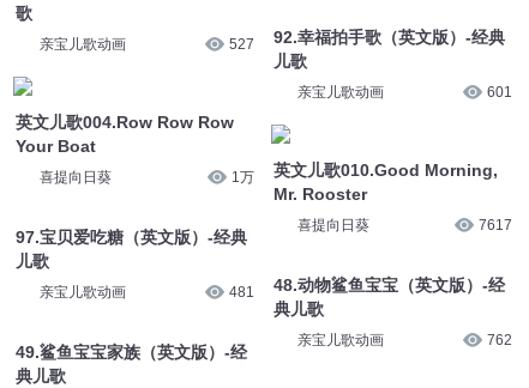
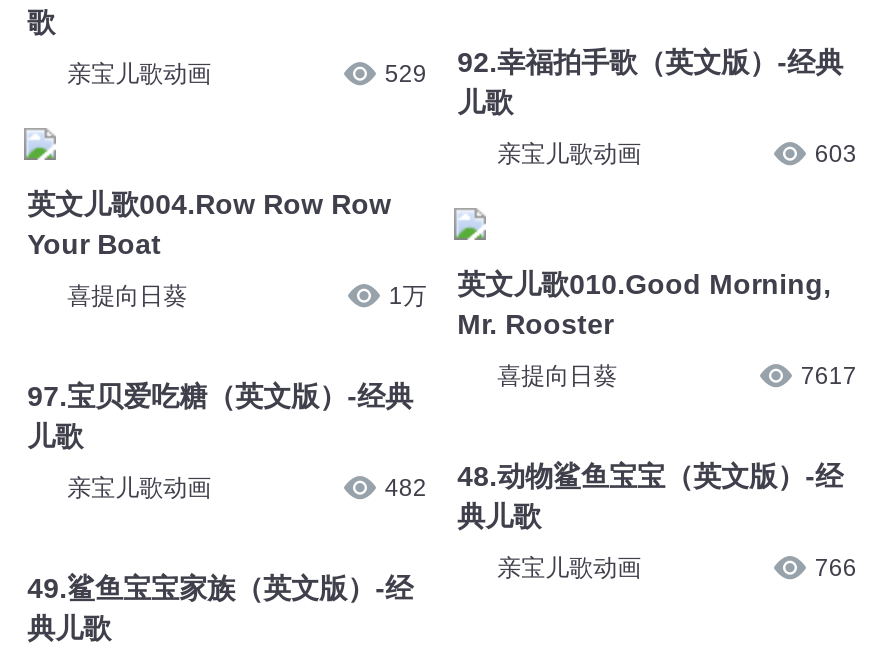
- 527 92.幸福拍手歌（英文版）-经典
+ 529 92.幸福拍手歌（英文版）-经典

- 601
+ 603

- 481 48.动物鲨鱼宝宝（英文版）-经
+ 482 48.动物鲨鱼宝宝（英文版）-经

- 762
+ 766
